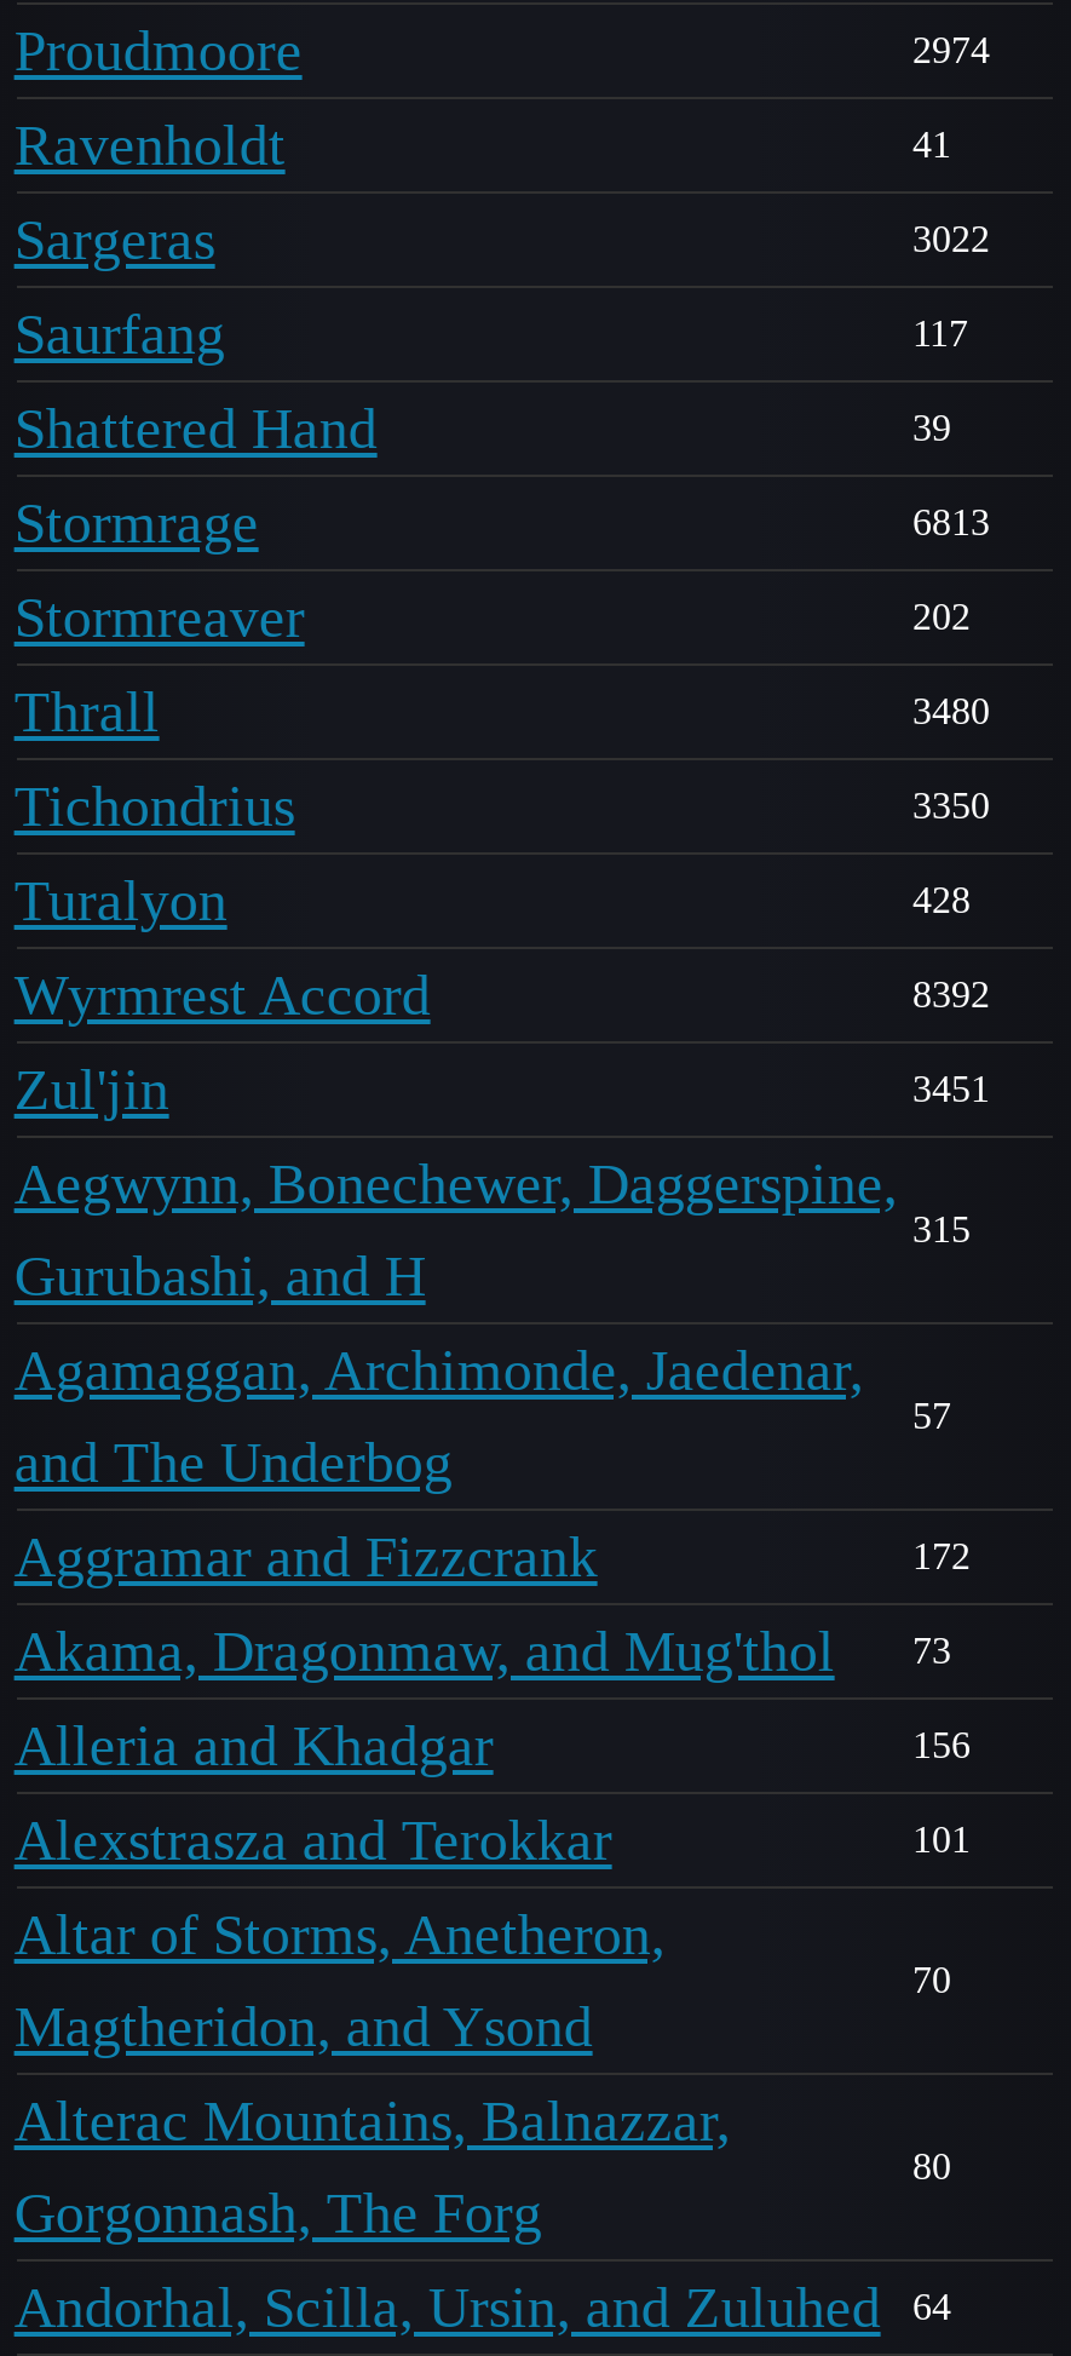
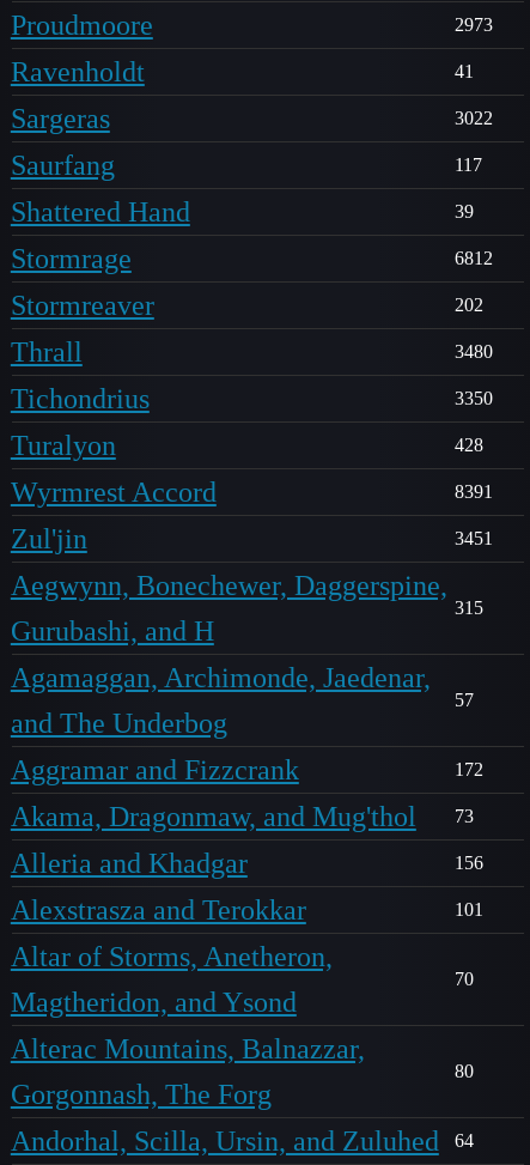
- 2974
+ 2973

- 6813
+ 6812

- 8392
+ 8391
